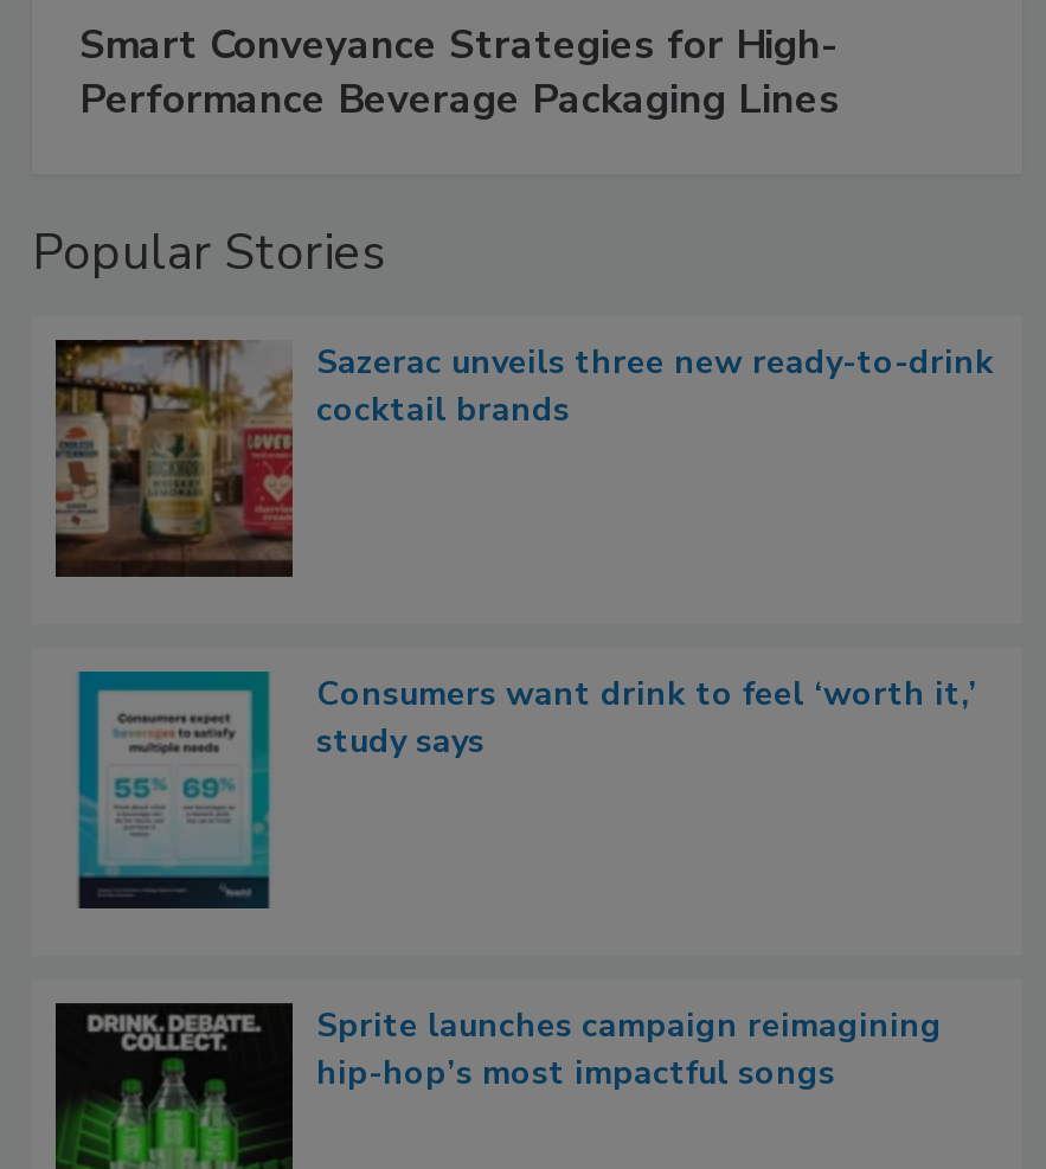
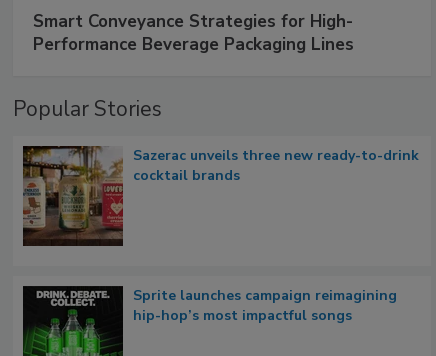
- [image]
- Consumers want drink to feel ‘worth it,’
- study says
